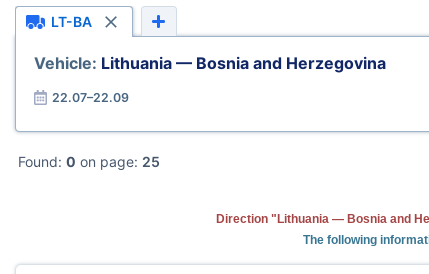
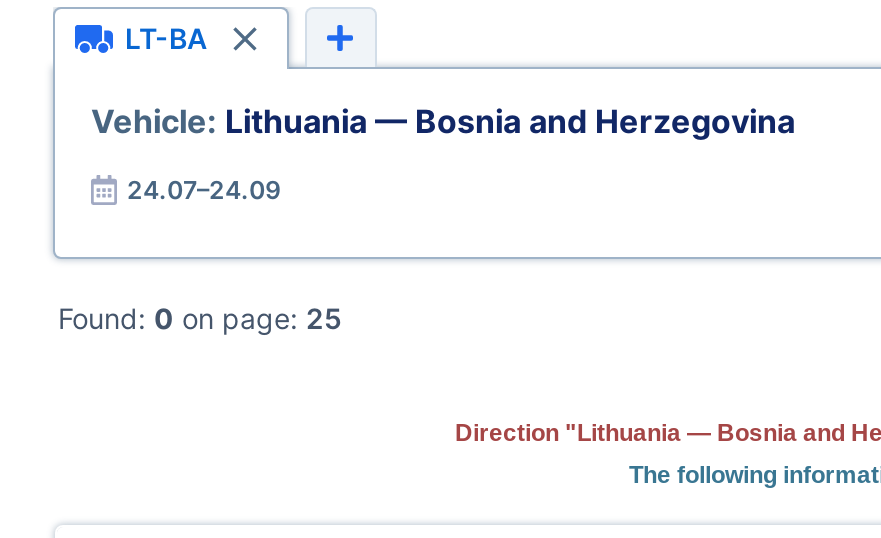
- 22.07–22.09
+ 24.07–24.09
